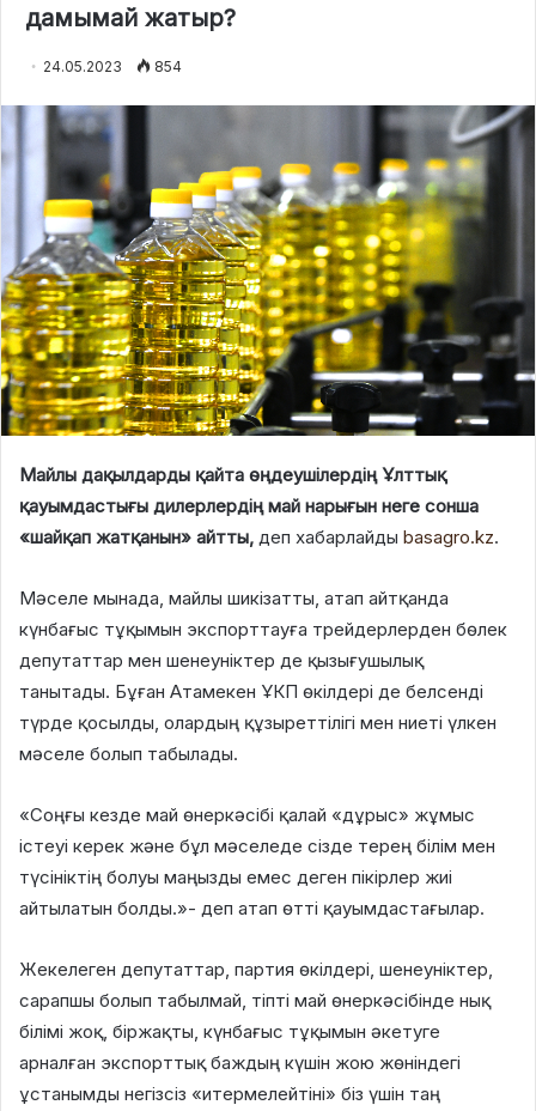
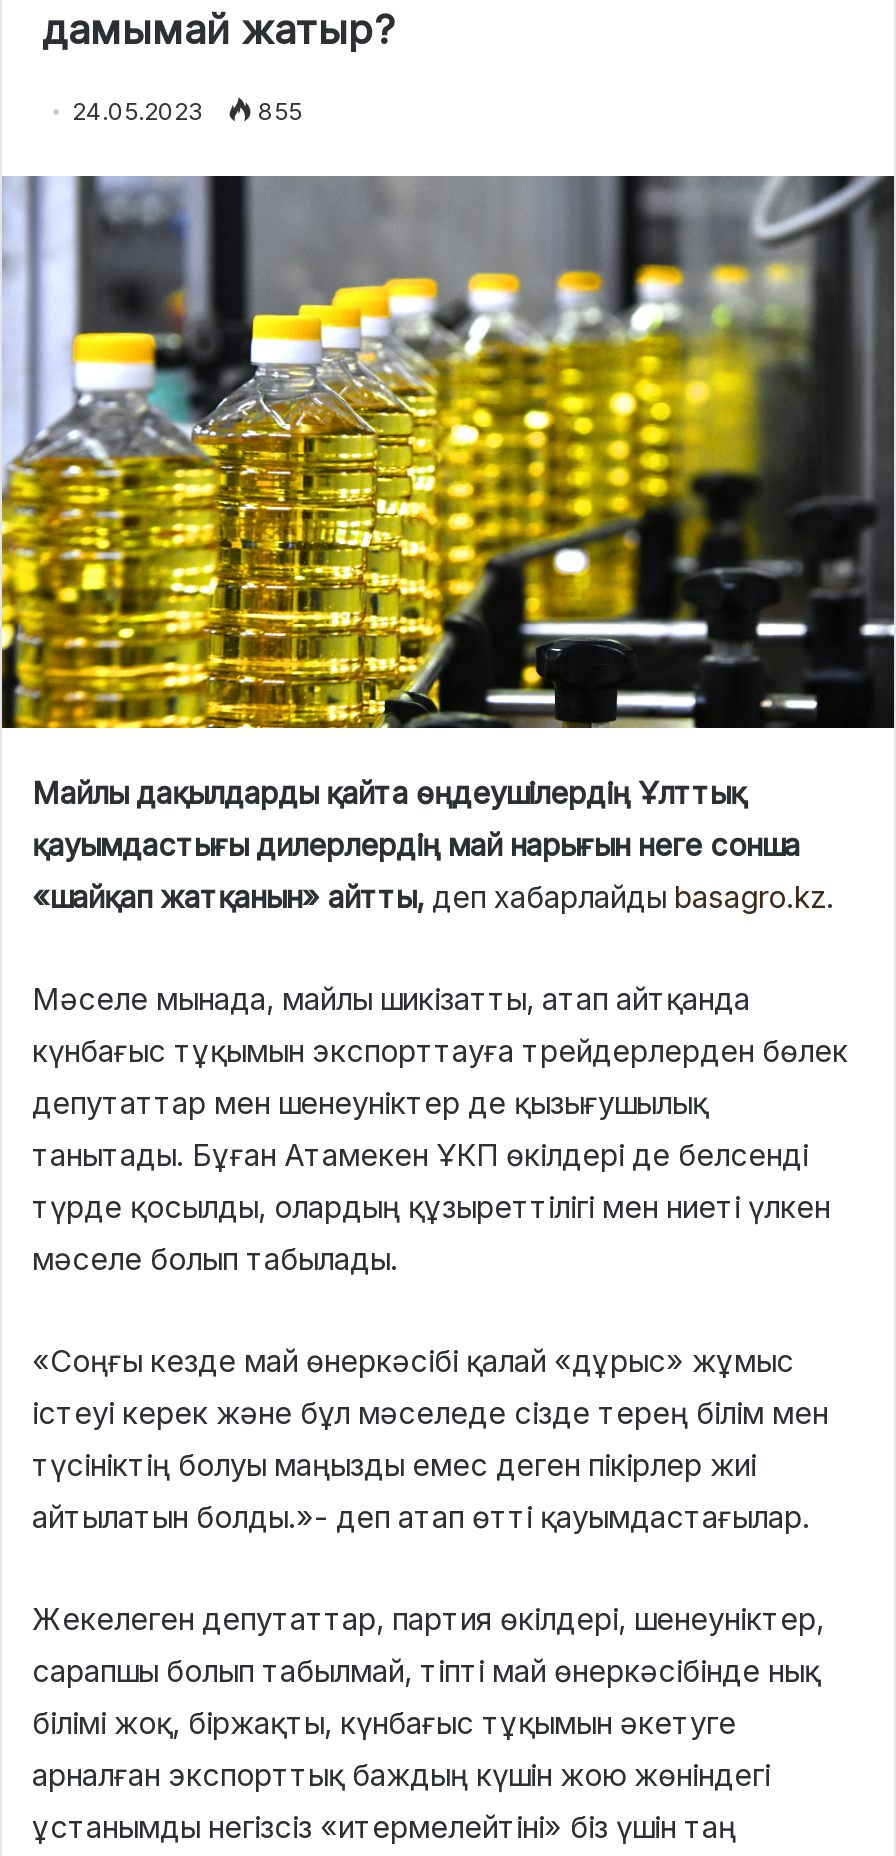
- 24.05.2023 854
+ 24.05.2023 855
